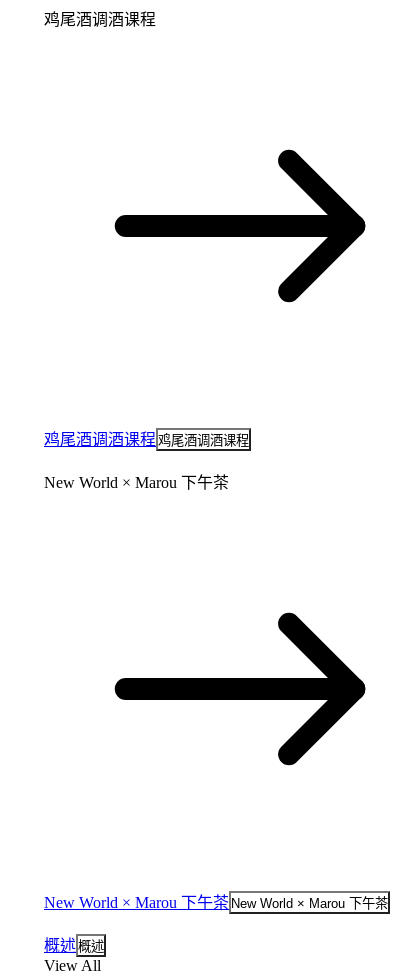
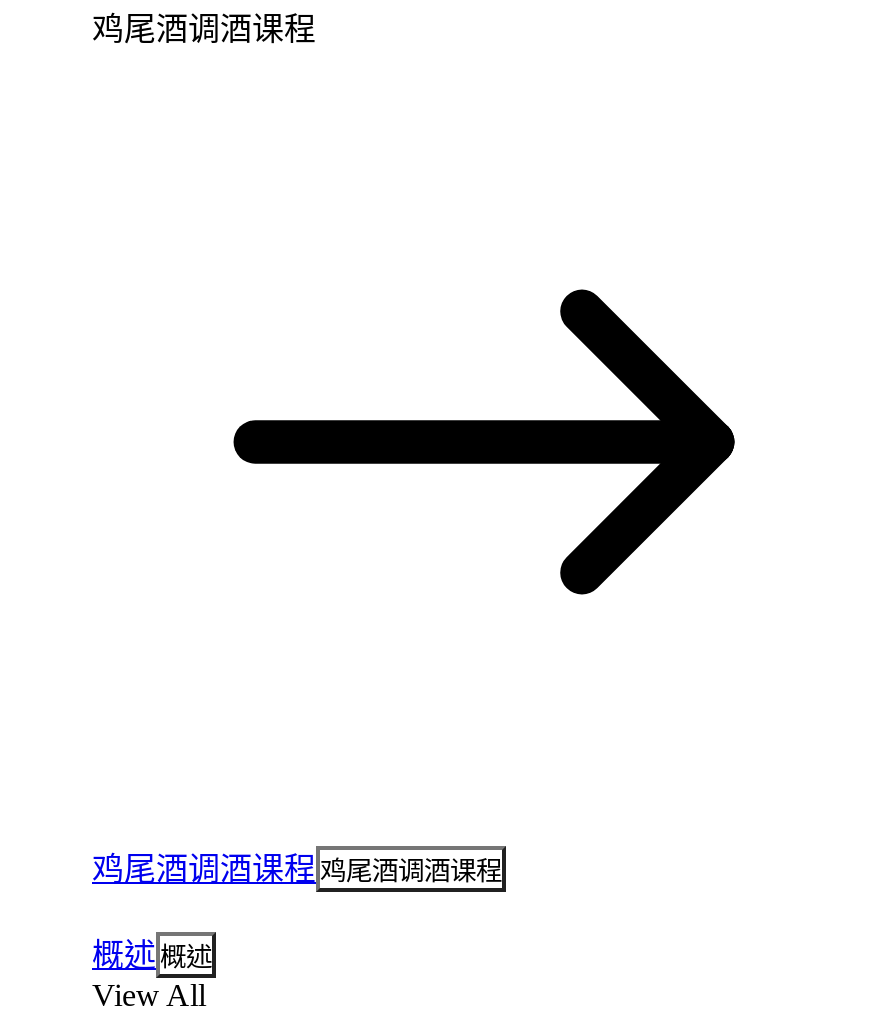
- New World × Marou 下午茶

- New World × Marou 下午茶 New World × Marou 下午茶
